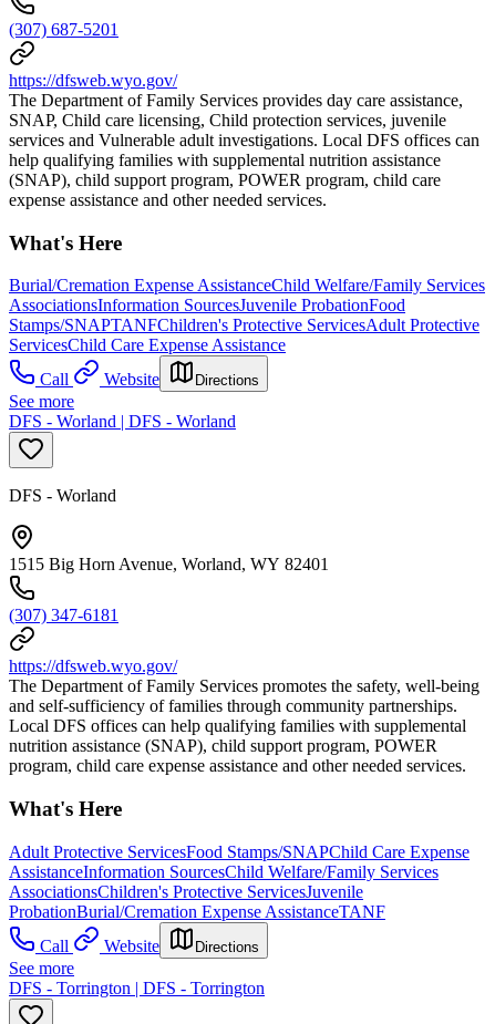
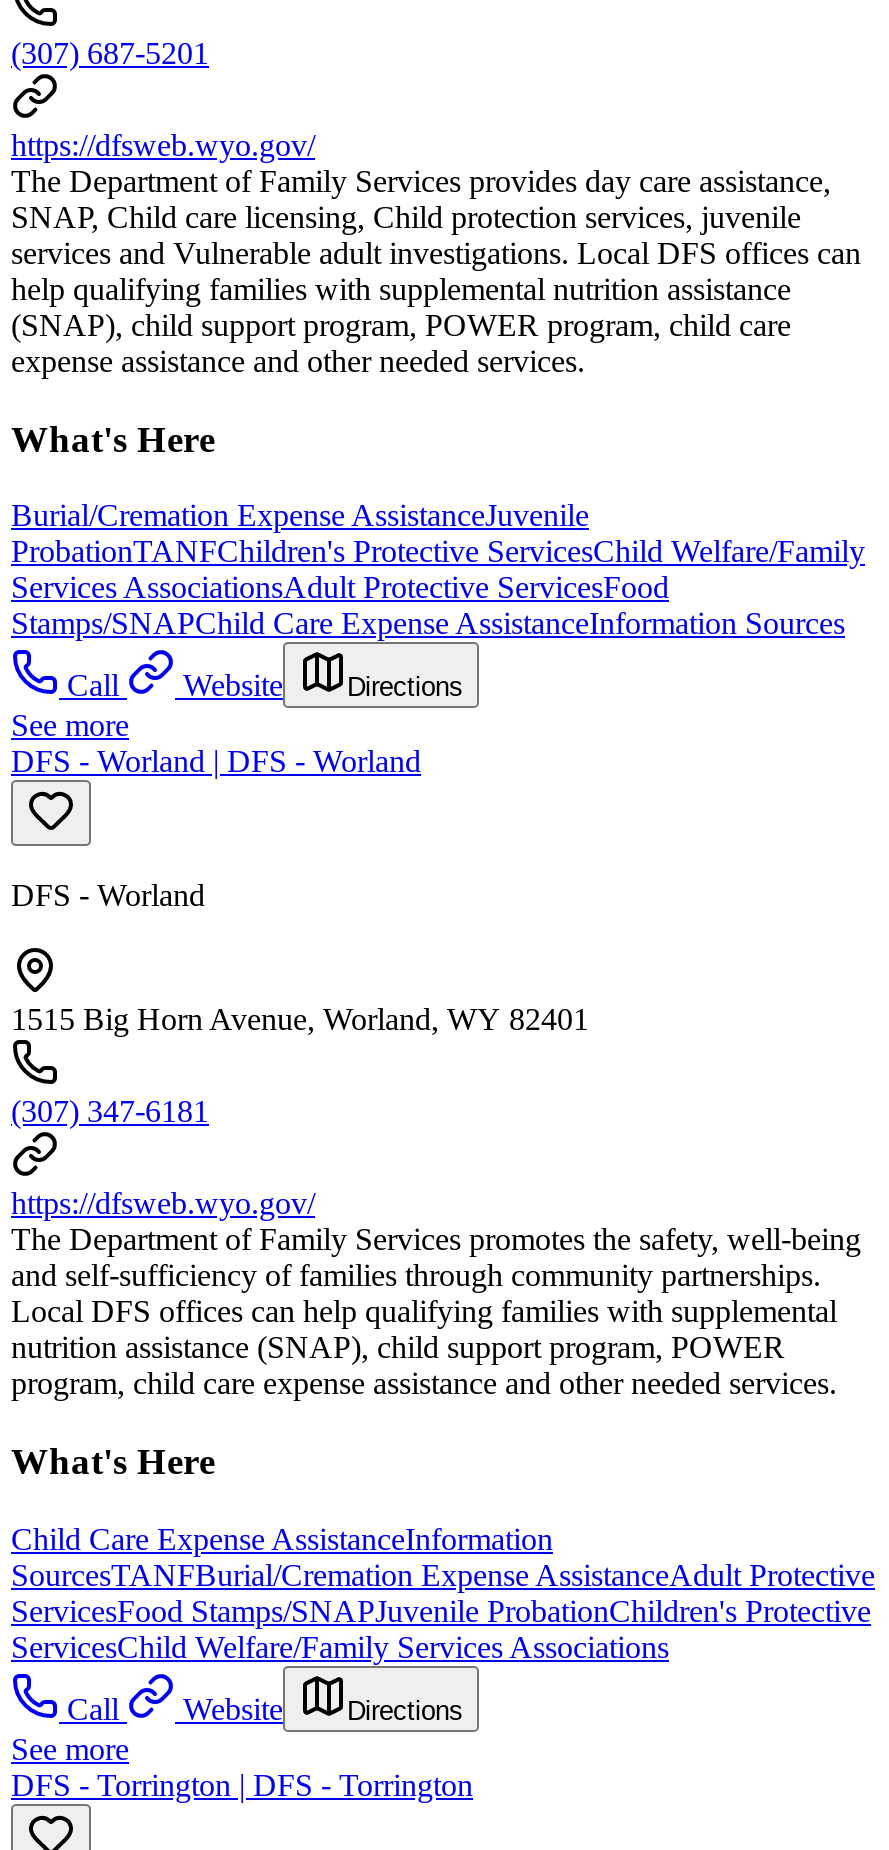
- Burial/Cremation Expense AssistanceChild Welfare/Family Services
- AssociationsInformation SourcesJuvenile ProbationFood
- Stamps/SNAPTANFChildren's Protective ServicesAdult Protective
- ServicesChild Care Expense Assistance
+ Burial/Cremation Expense AssistanceJuvenile
+ ProbationTANFChildren's Protective ServicesChild Welfare/Family
+ Services AssociationsAdult Protective ServicesFood
+ Stamps/SNAPChild Care Expense AssistanceInformation Sources

- Adult Protective ServicesFood Stamps/SNAPChild Care Expense
- AssistanceInformation SourcesChild Welfare/Family Services
- AssociationsChildren's Protective ServicesJuvenile
- ProbationBurial/Cremation Expense AssistanceTANF
+ Child Care Expense AssistanceInformation
+ SourcesTANFBurial/Cremation Expense AssistanceAdult Protective
+ ServicesFood Stamps/SNAPJuvenile ProbationChildren's Protective
+ ServicesChild Welfare/Family Services Associations
